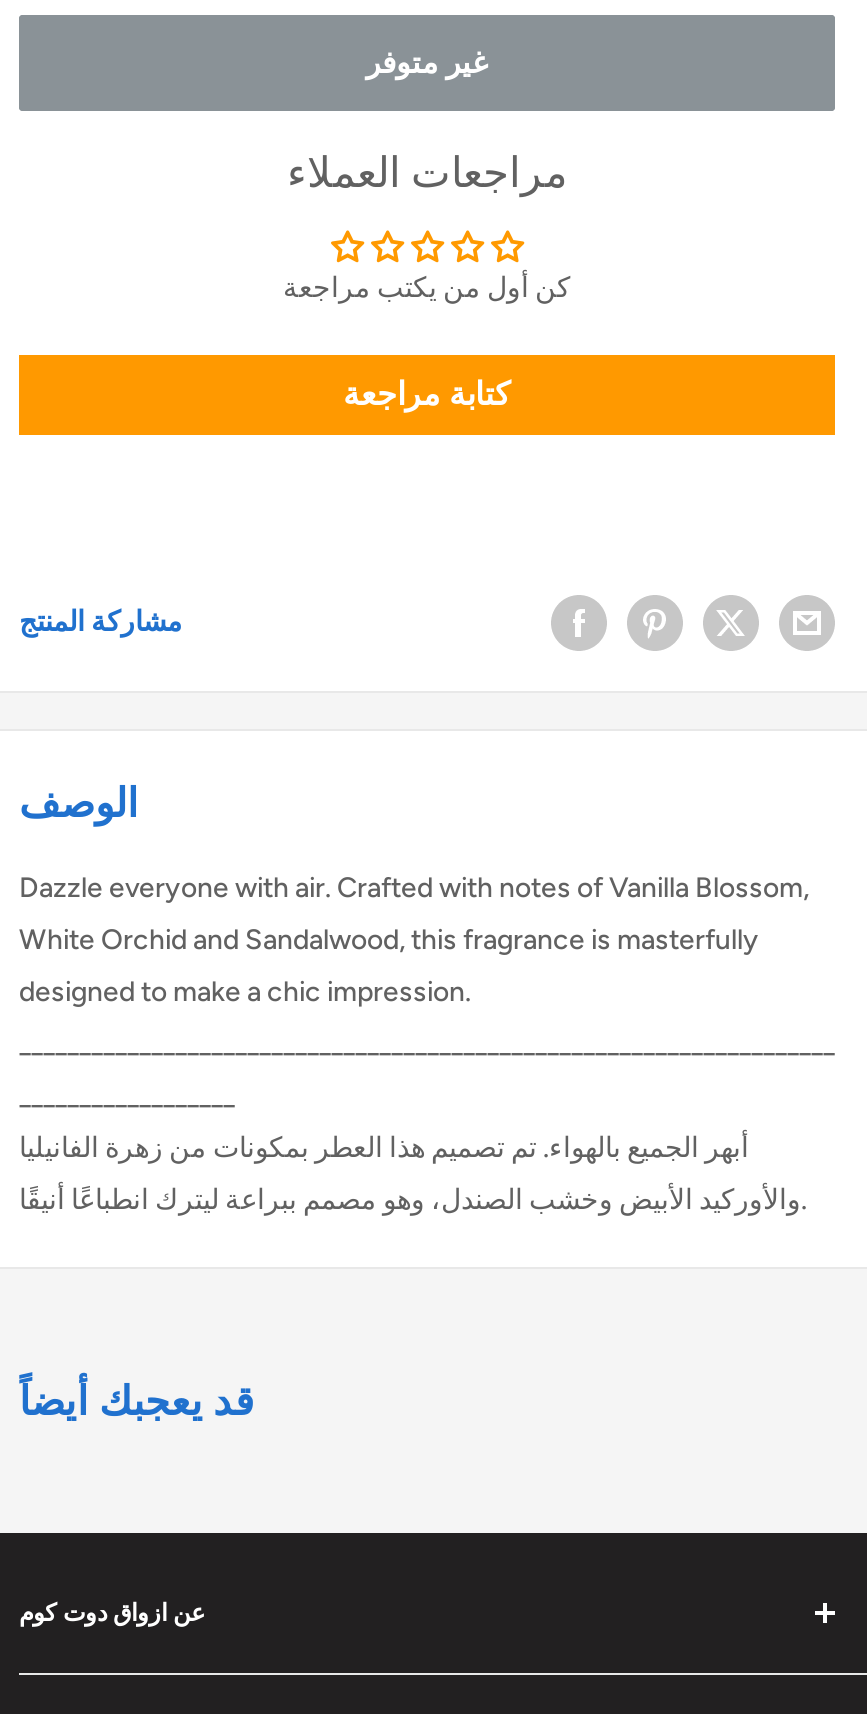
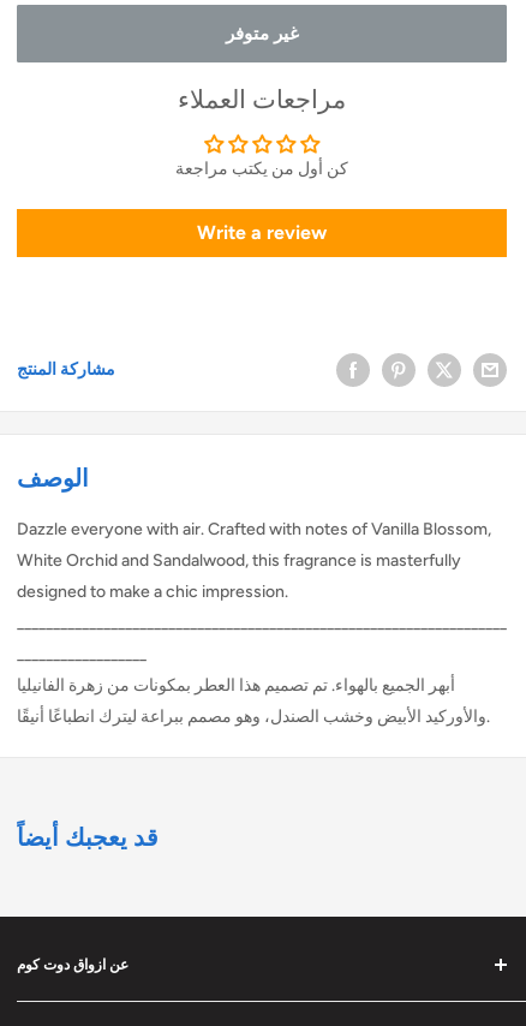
- كتابة مراجعة
+ Write a review
